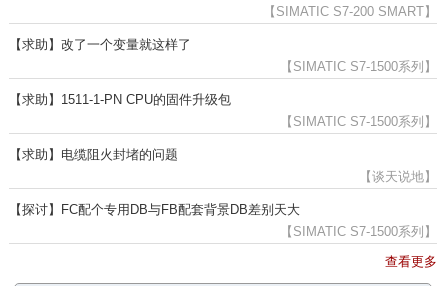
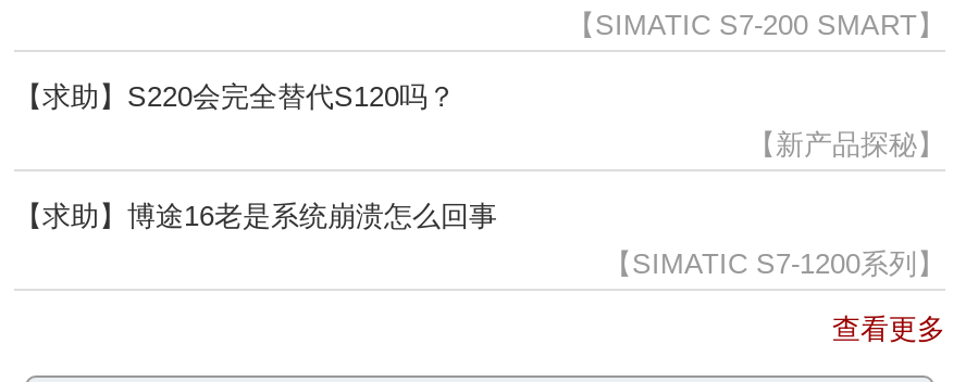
- 【求助】改了一个变量就这样了
- 【SIMATIC S7-1500系列】
- 【求助】1511-1-PN CPU的固件升级包
- 【SIMATIC S7-1500系列】
- 【求助】电缆阻火封堵的问题
- 【谈天说地】
- 【探讨】FC配个专用DB与FB配套背景DB差别天大
- 【SIMATIC S7-1500系列】
+ 【求助】S220会完全替代S120吗？
+ 【新产品探秘】
+ 【求助】博途16老是系统崩溃怎么回事
+ 【SIMATIC S7-1200系列】
